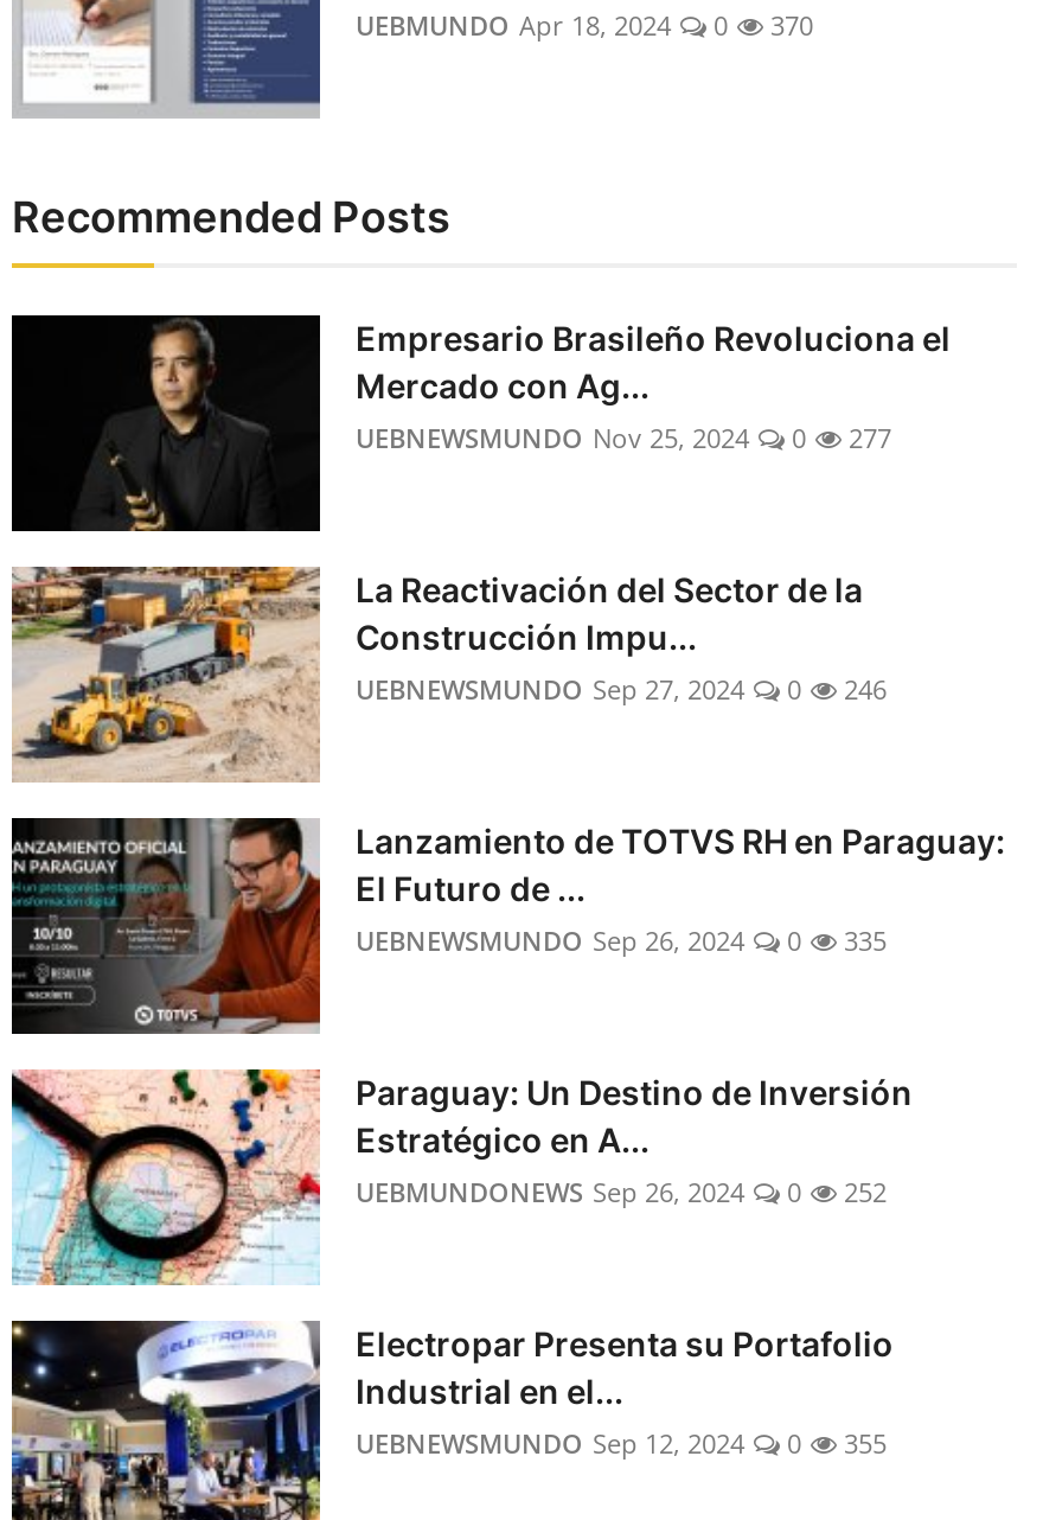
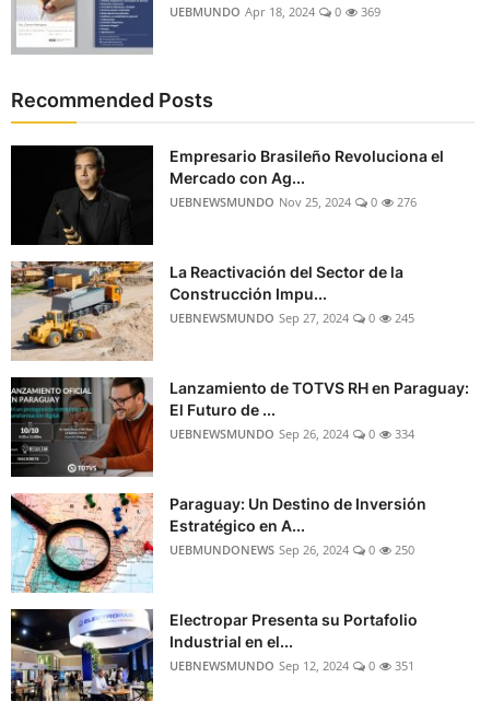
- UEBMUNDO Apr 18, 2024 0 370
+ UEBMUNDO Apr 18, 2024 0 369

- UEBNEWSMUNDO Nov 25, 2024 0 277
+ UEBNEWSMUNDO Nov 25, 2024 0 276

- UEBNEWSMUNDO Sep 27, 2024 0 246
+ UEBNEWSMUNDO Sep 27, 2024 0 245

- UEBNEWSMUNDO Sep 26, 2024 0 335
+ UEBNEWSMUNDO Sep 26, 2024 0 334

- UEBMUNDONEWS Sep 26, 2024 0 252
+ UEBMUNDONEWS Sep 26, 2024 0 250

- UEBNEWSMUNDO Sep 12, 2024 0 355
+ UEBNEWSMUNDO Sep 12, 2024 0 351
